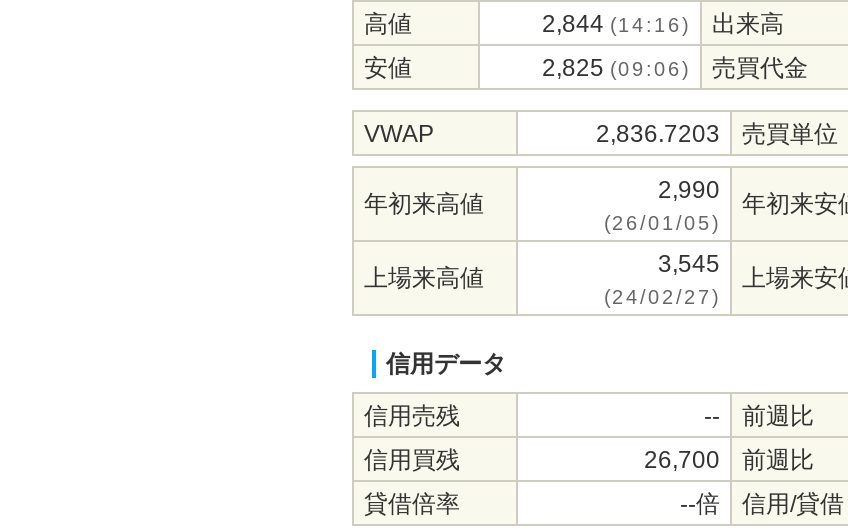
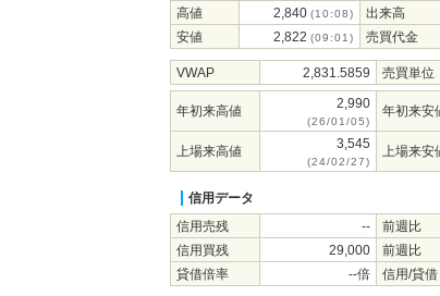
- 2,844 (14:16) 出来高
+ 2,840 (10:08) 出来高

- 2,825 (09:06) 売買代金
+ 2,822 (09:01) 売買代金

- 2,836.7203 売買単位
+ 2,831.5859 売買単位

- 26,700 前週比
+ 29,000 前週比
